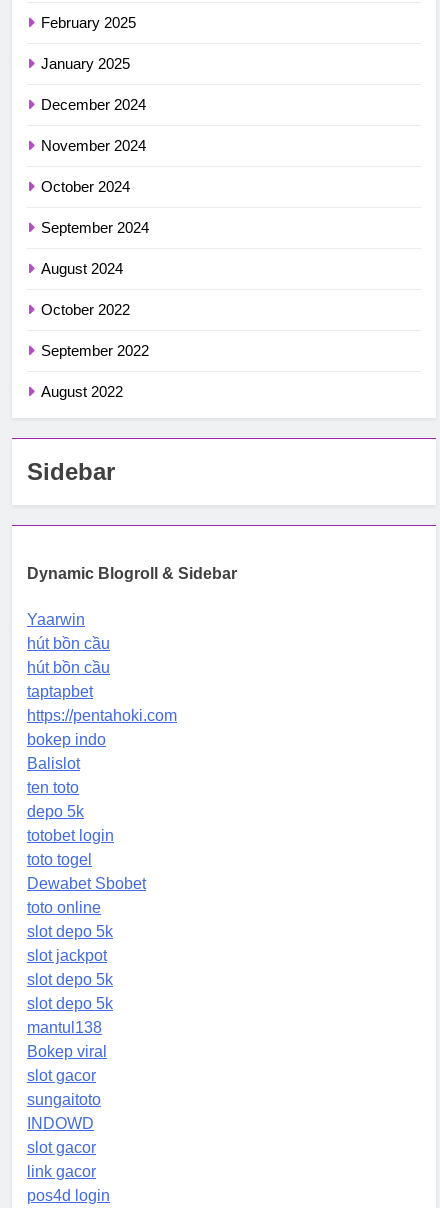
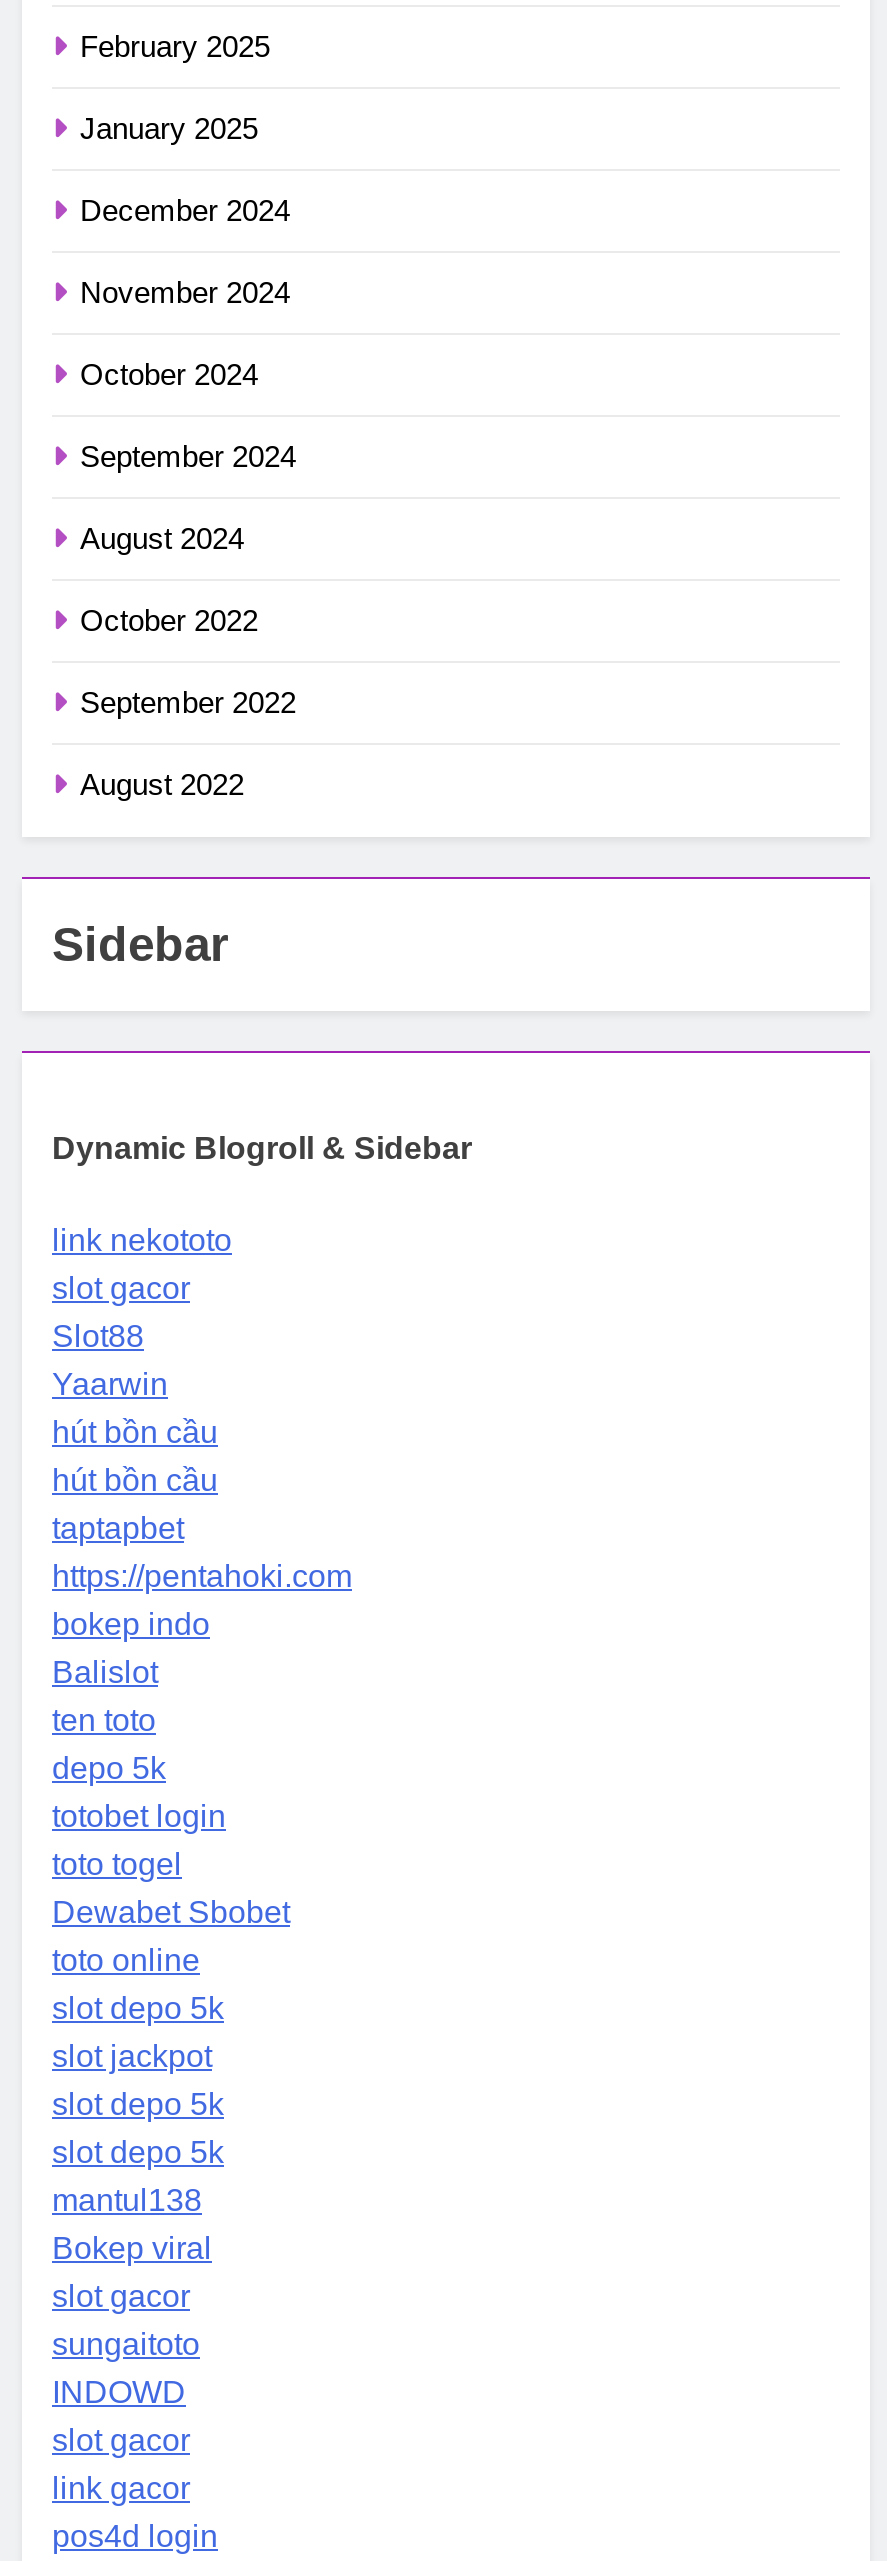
+ link nekototo
+ slot gacor
+ Slot88
